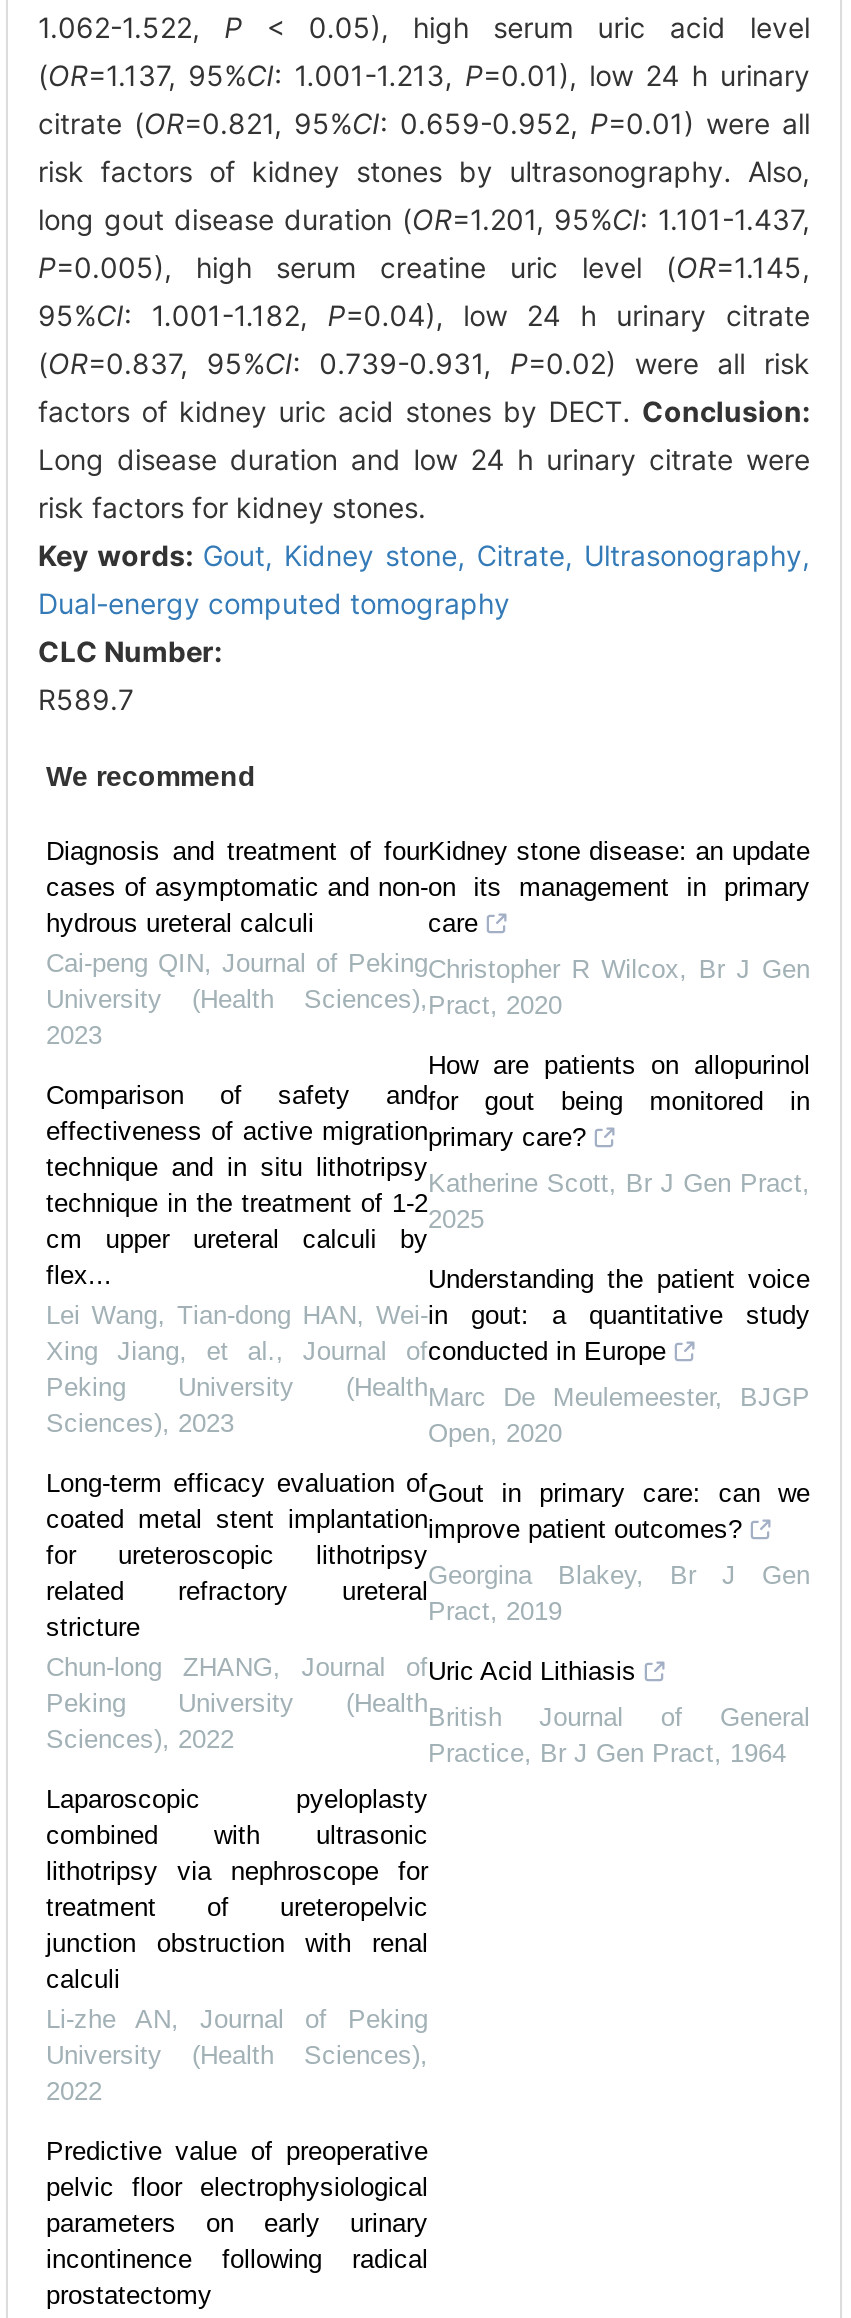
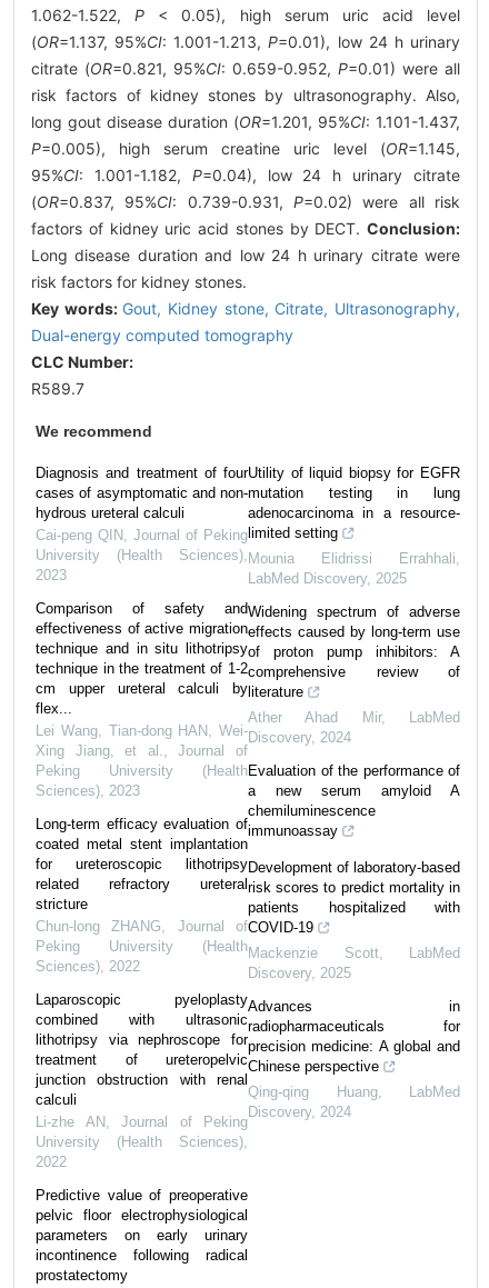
- Kidney stone disease: an update
- on its management in primary
- care
- Christopher R Wilcox, Br J Gen
- Pract, 2020
- How are patients on allopurinol
- for gout being monitored in
- primary care?
- Katherine Scott, Br J Gen Pract,
- 2025
- Understanding the patient voice
- in gout: a quantitative study
- conducted in Europe
- Marc De Meulemeester, BJGP
- Open, 2020
- Gout in primary care: can we
- improve patient outcomes?
- Georgina Blakey, Br J Gen
- Pract, 2019
- Uric Acid Lithiasis
- British Journal of General
- Practice, Br J Gen Pract, 1964
+ Utility of liquid biopsy for EGFR
+ mutation testing in lung
+ adenocarcinoma in a resource-
+ limited setting
+ Mounia Elidrissi Errahhali,
+ LabMed Discovery, 2025
+ Widening spectrum of adverse
+ effects caused by long-term use
+ of proton pump inhibitors: A
+ comprehensive review of
+ literature
+ Ather Ahad Mir, LabMed
+ Discovery, 2024
+ Evaluation of the performance of
+ a new serum amyloid A
+ chemiluminescence
+ immunoassay
+ Development of laboratory-based
+ risk scores to predict mortality in
+ patients hospitalized with
+ COVID-19
+ Mackenzie Scott, LabMed
+ Discovery, 2025
+ Advances in
+ radiopharmaceuticals for
+ precision medicine: A global and
+ Chinese perspective
+ Qing-qing Huang, LabMed
+ Discovery, 2024
